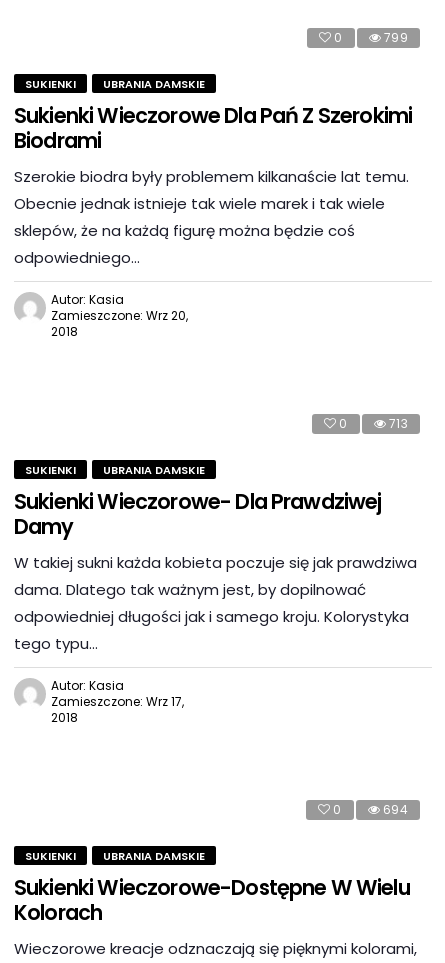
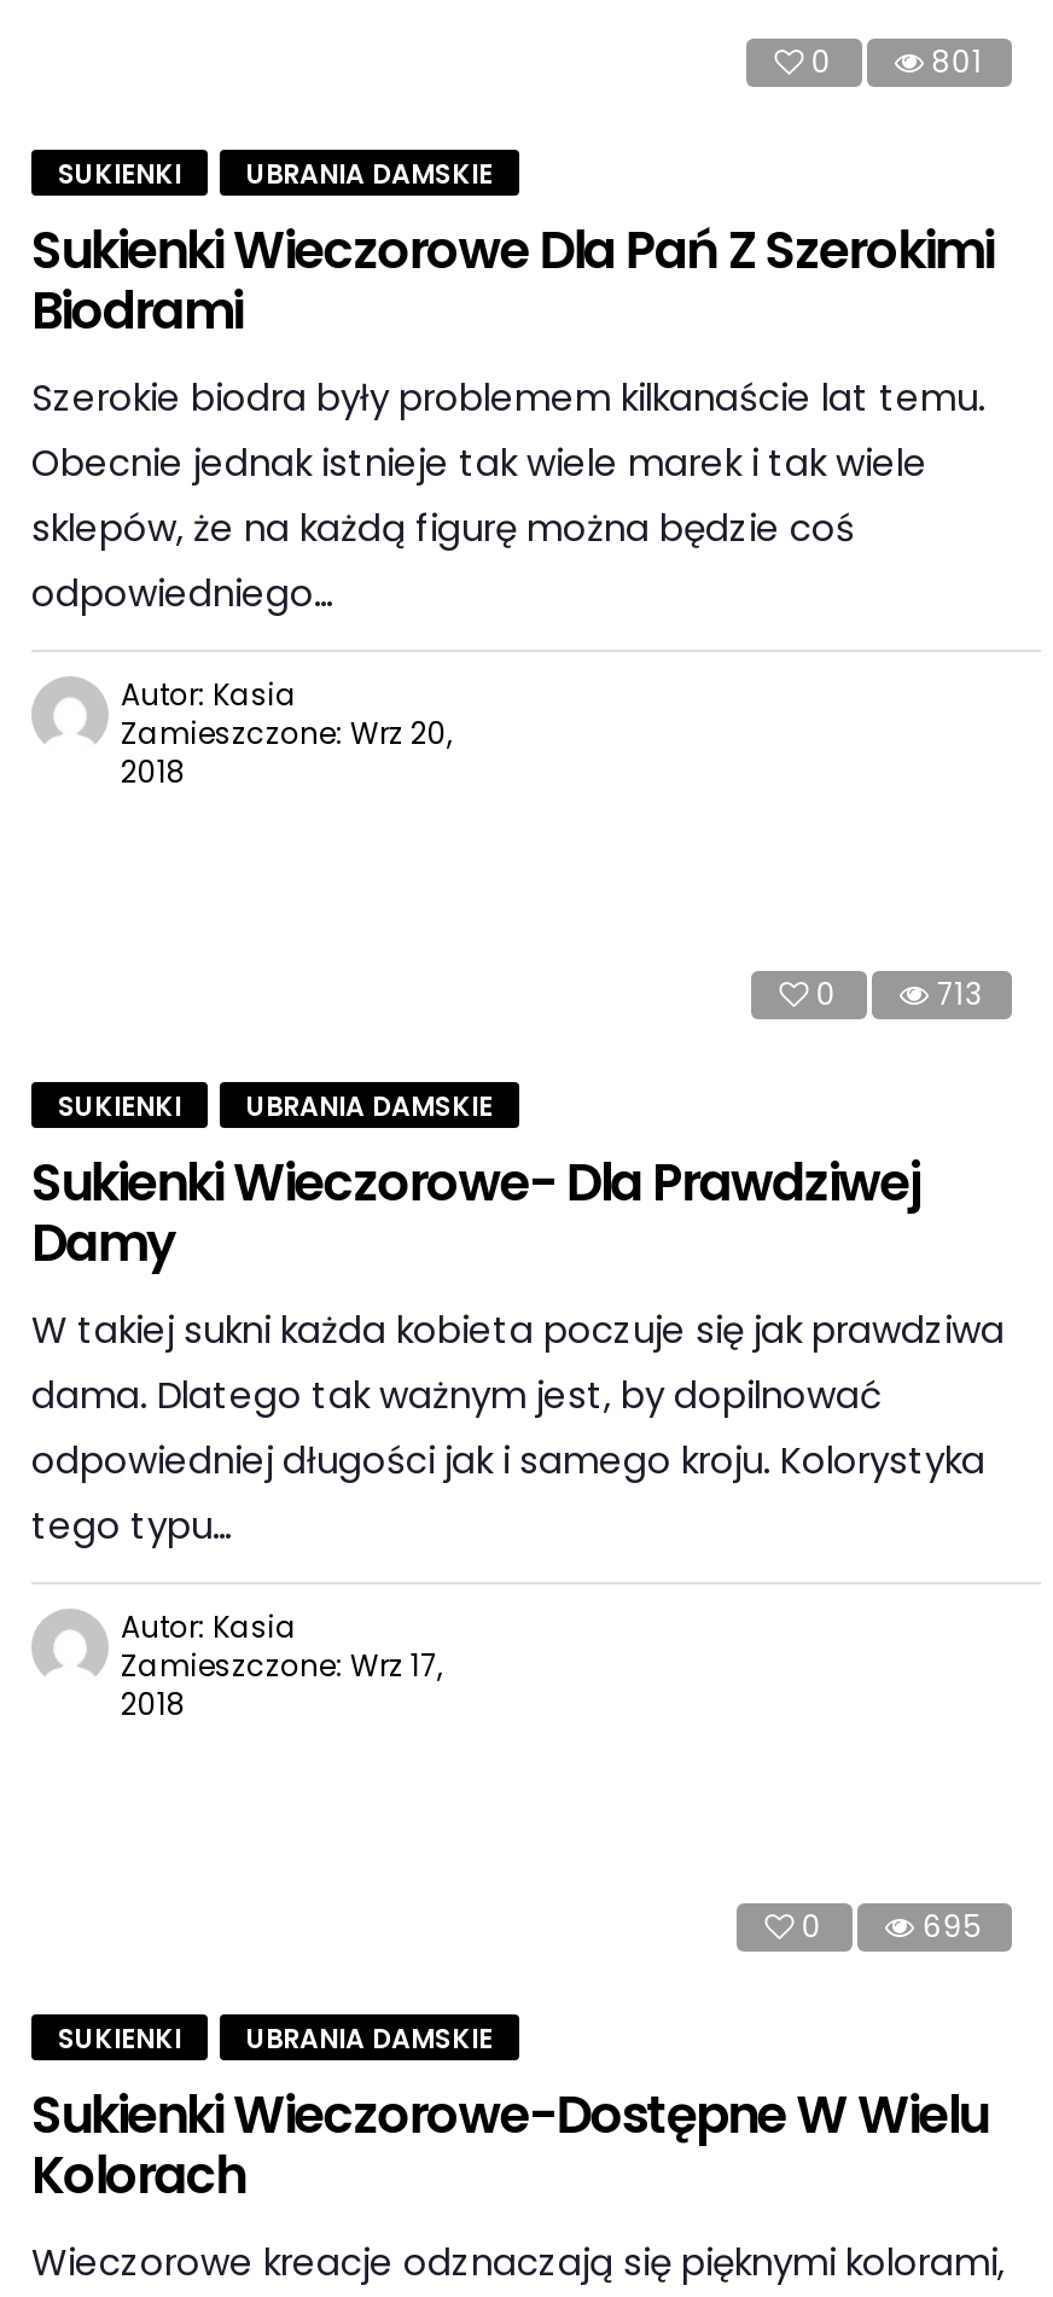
- 799
+ 801

- 694
+ 695
